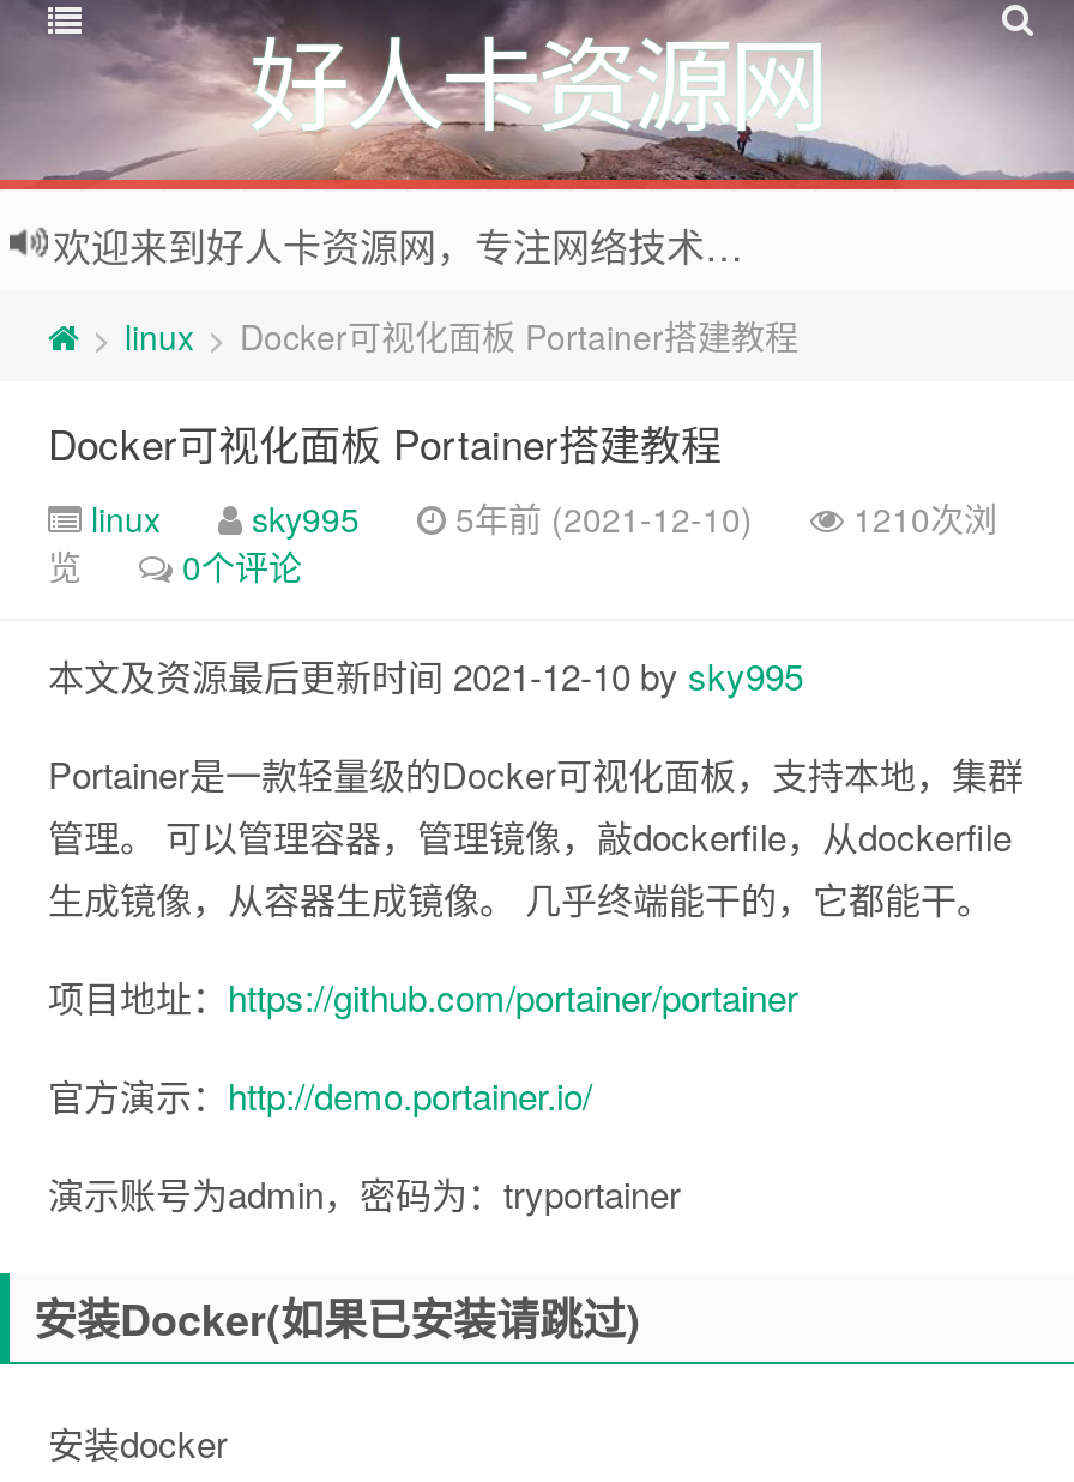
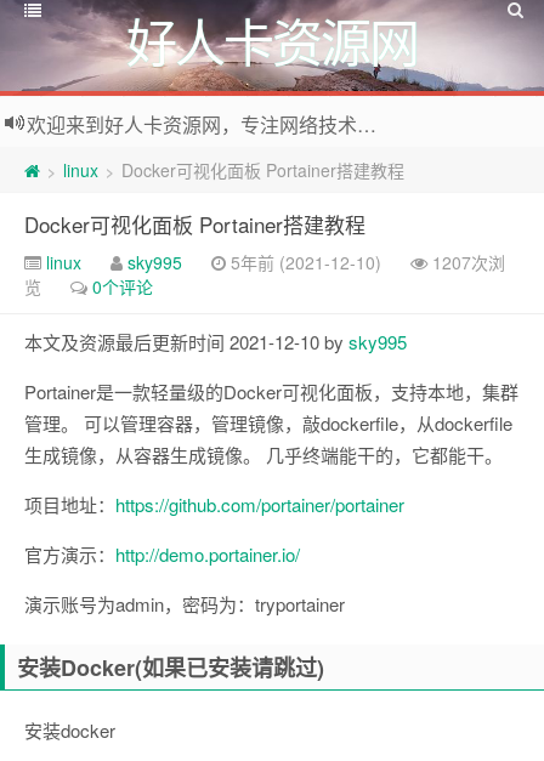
- linux sky995 5年前 (2021-12-10) 1210次浏
+ linux sky995 5年前 (2021-12-10) 1207次浏
